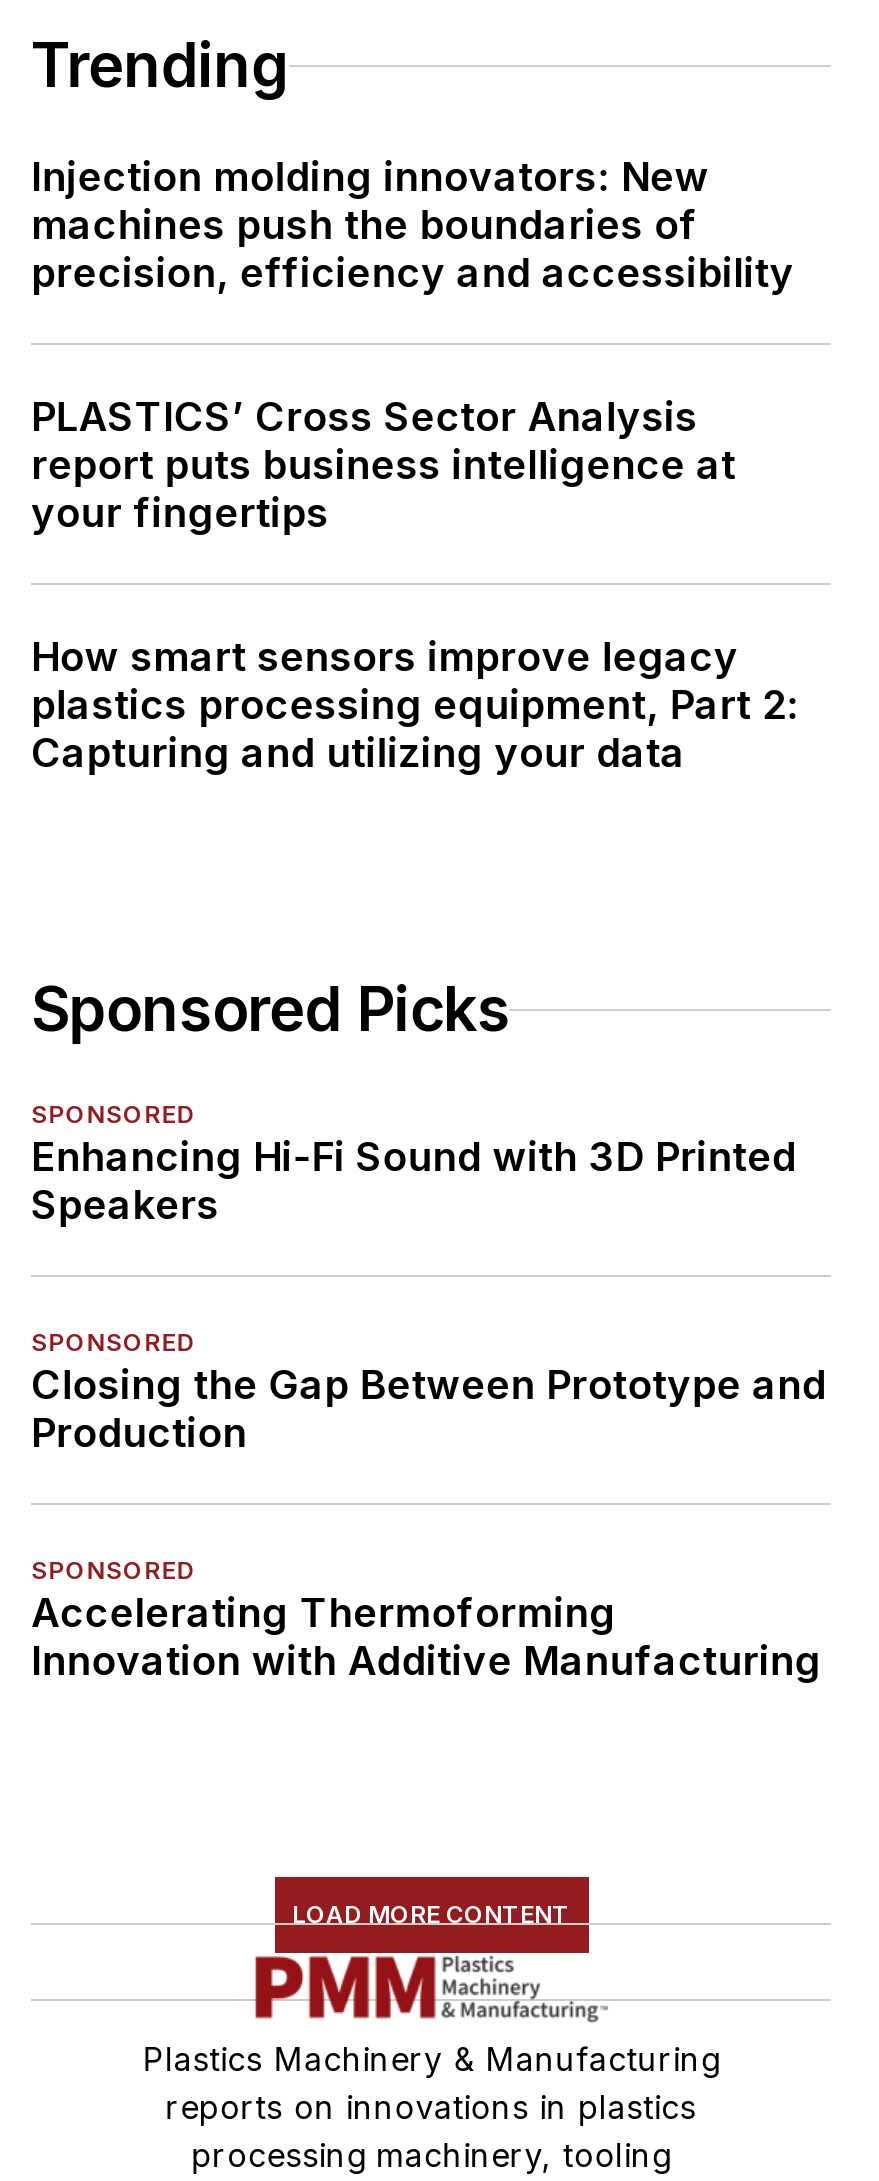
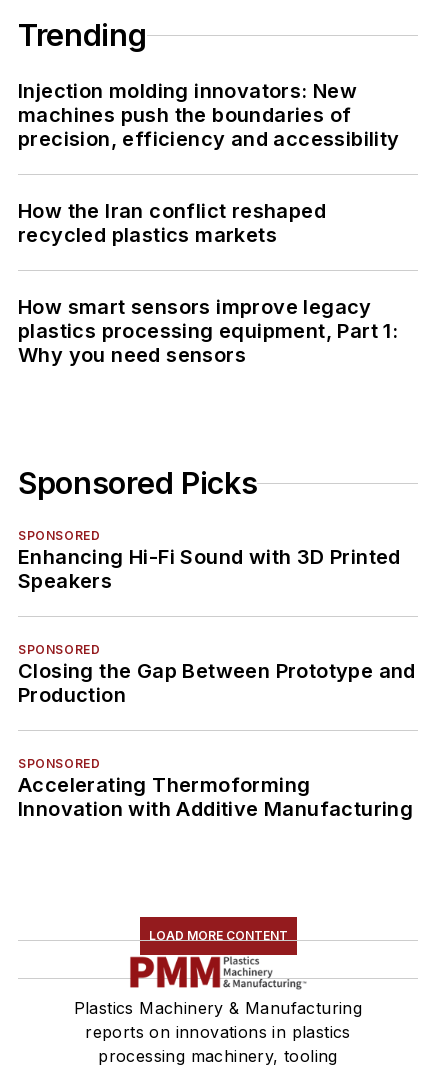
- PLASTICS’ Cross Sector Analysis
- report puts business intelligence at
- your fingertips
+ How the Iran conflict reshaped
+ recycled plastics markets

- plastics processing equipment, Part 2:
- Capturing and utilizing your data
+ plastics processing equipment, Part 1:
+ Why you need sensors
